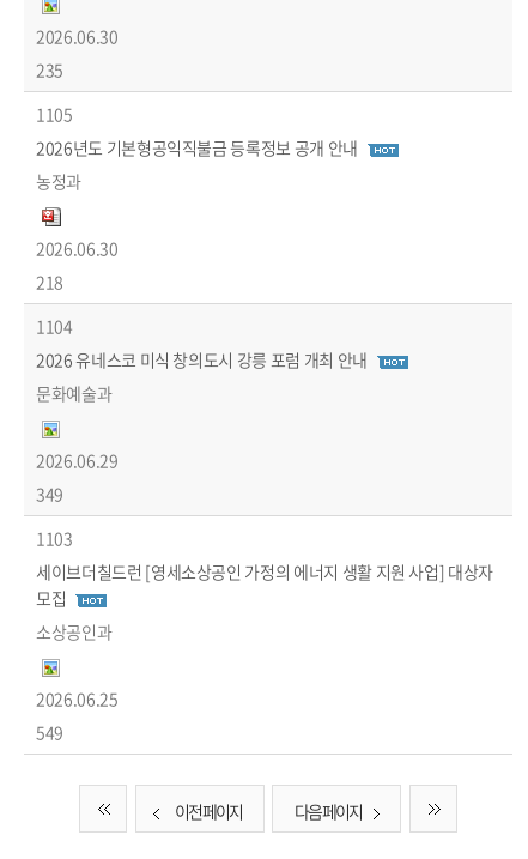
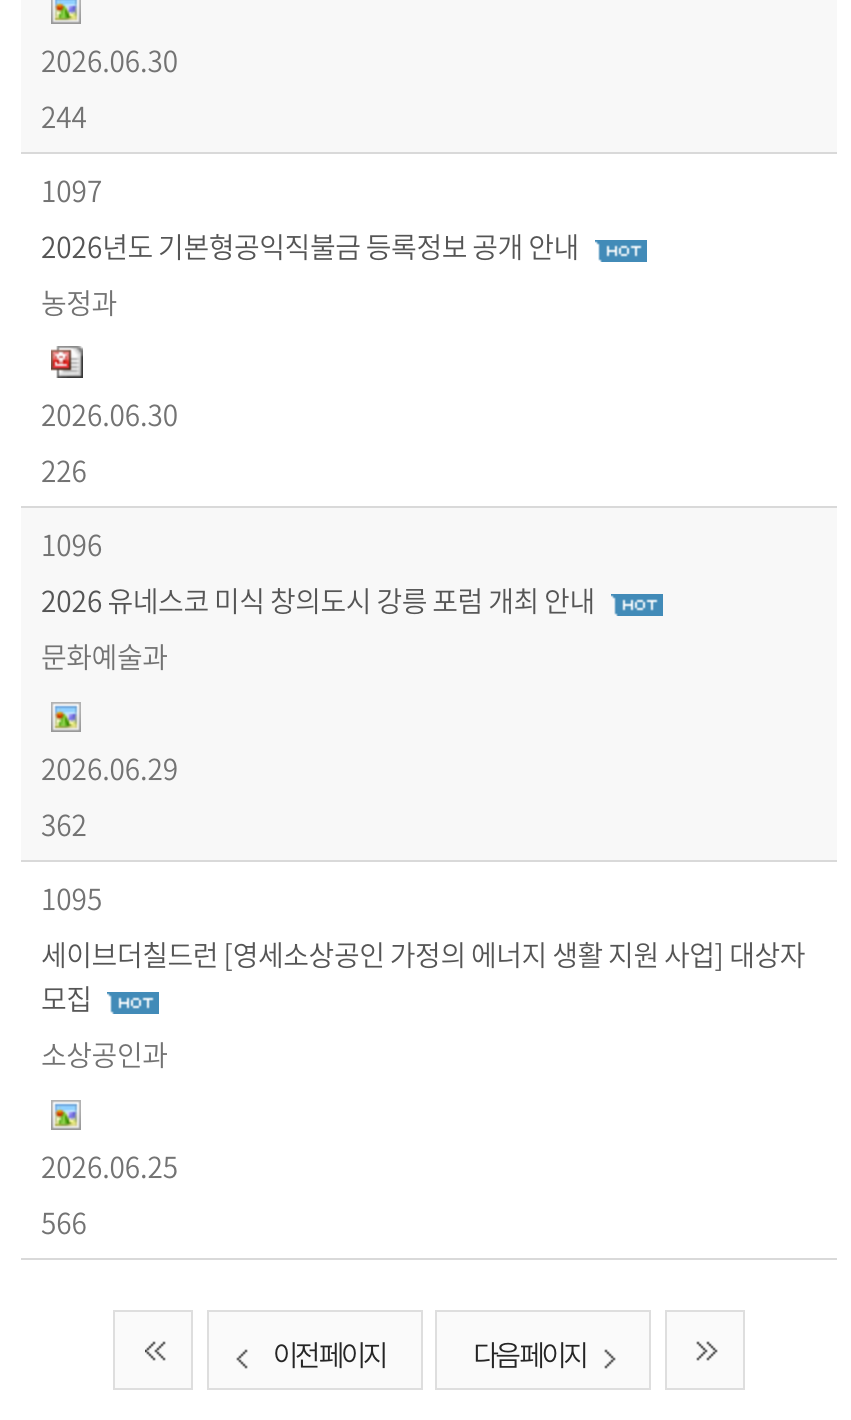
- 235
+ 244

- 1105
+ 1097

- 218
+ 226

- 1104
+ 1096

- 349
+ 362

- 1103
+ 1095

- 549
+ 566
